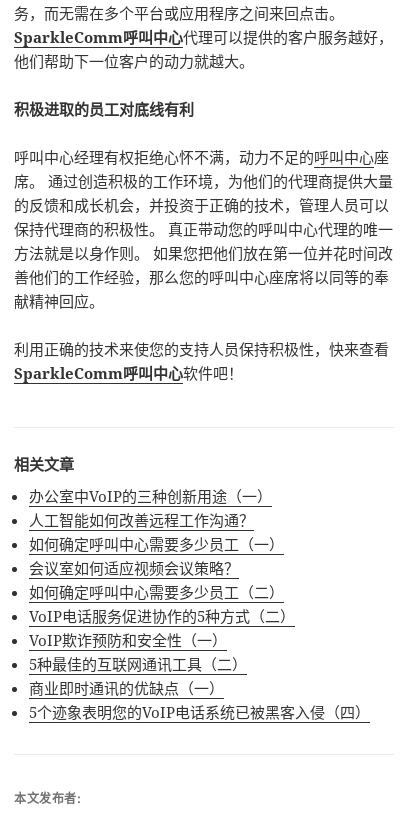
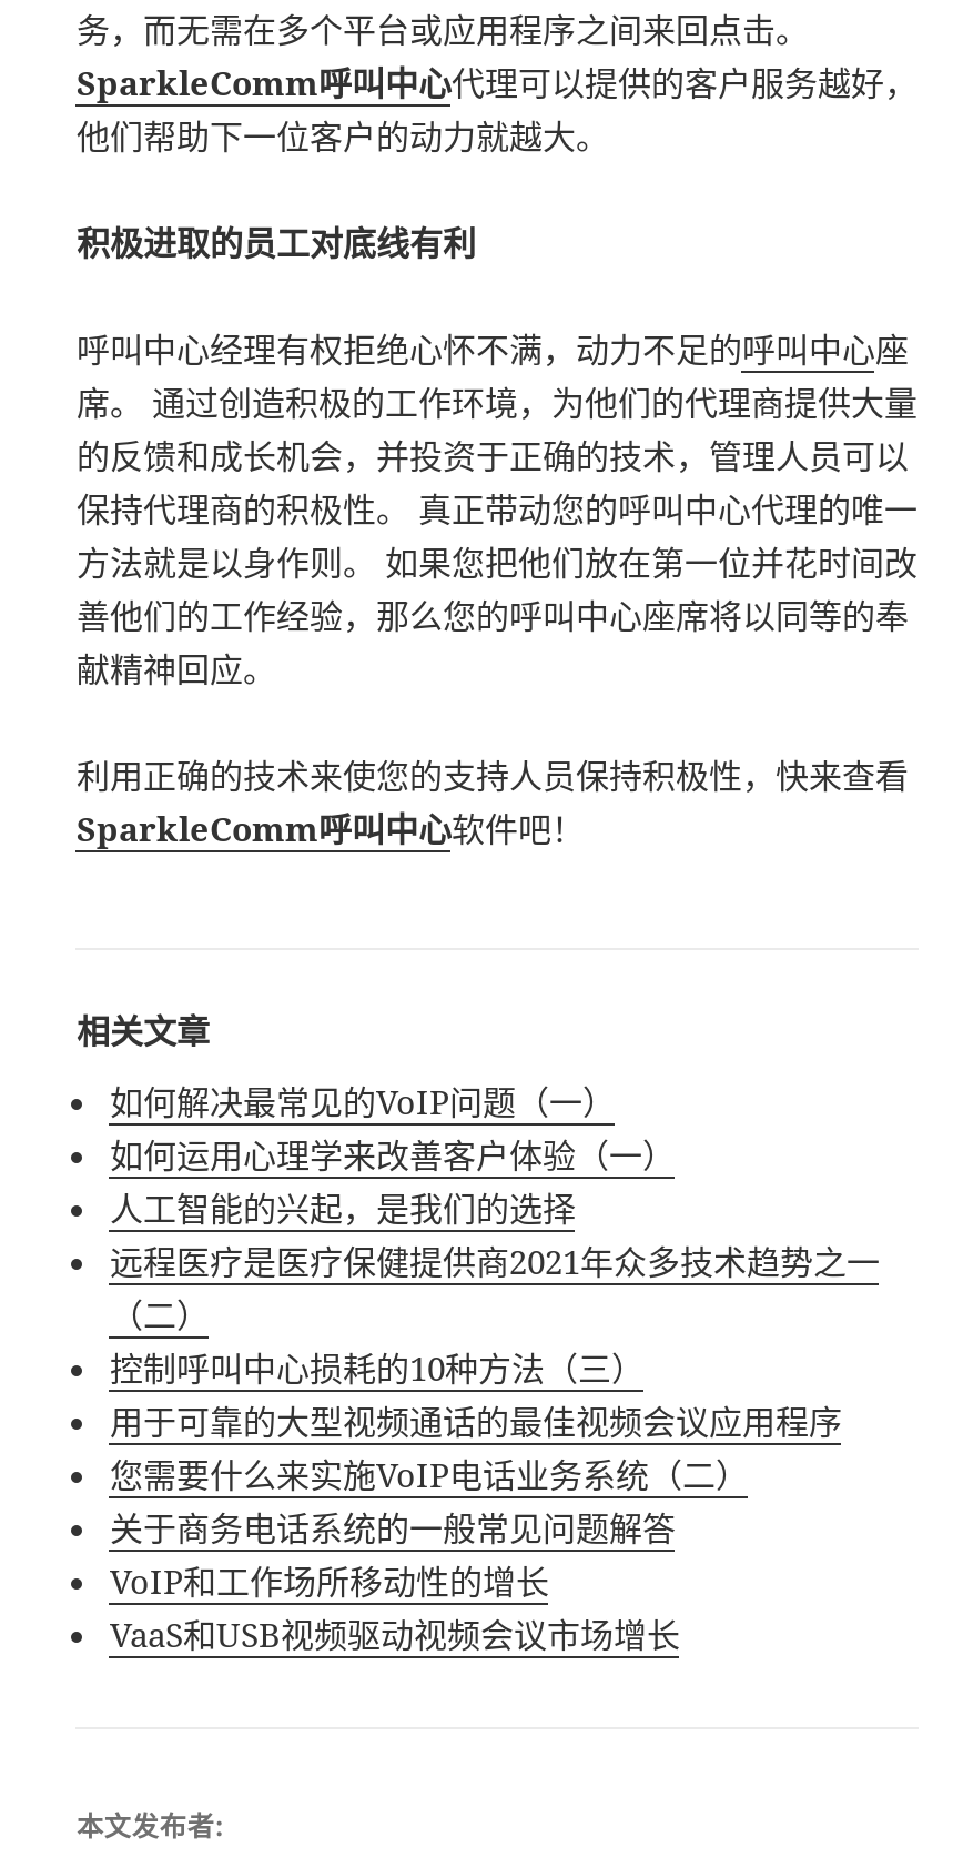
- 办公室中VoIP的三种创新用途（一）
- 人工智能如何改善远程工作沟通？
- 如何确定呼叫中心需要多少员工（一）
- 会议室如何适应视频会议策略？
- 如何确定呼叫中心需要多少员工（二）
- VoIP电话服务促进协作的5种方式（二）
- VoIP欺诈预防和安全性（一）
- 5种最佳的互联网通讯工具（二）
- 商业即时通讯的优缺点（一）
- 5个迹象表明您的VoIP电话系统已被黑客入侵（四）
+ 如何解决最常见的VoIP问题（一）
+ 如何运用心理学来改善客户体验（一）
+ 人工智能的兴起，是我们的选择
+ 远程医疗是医疗保健提供商2021年众多技术趋势之一
+ （二）
+ 控制呼叫中心损耗的10种方法（三）
+ 用于可靠的大型视频通话的最佳视频会议应用程序
+ 您需要什么来实施VoIP电话业务系统（二）
+ 关于商务电话系统的一般常见问题解答
+ VoIP和工作场所移动性的增长
+ VaaS和USB视频驱动视频会议市场增长
